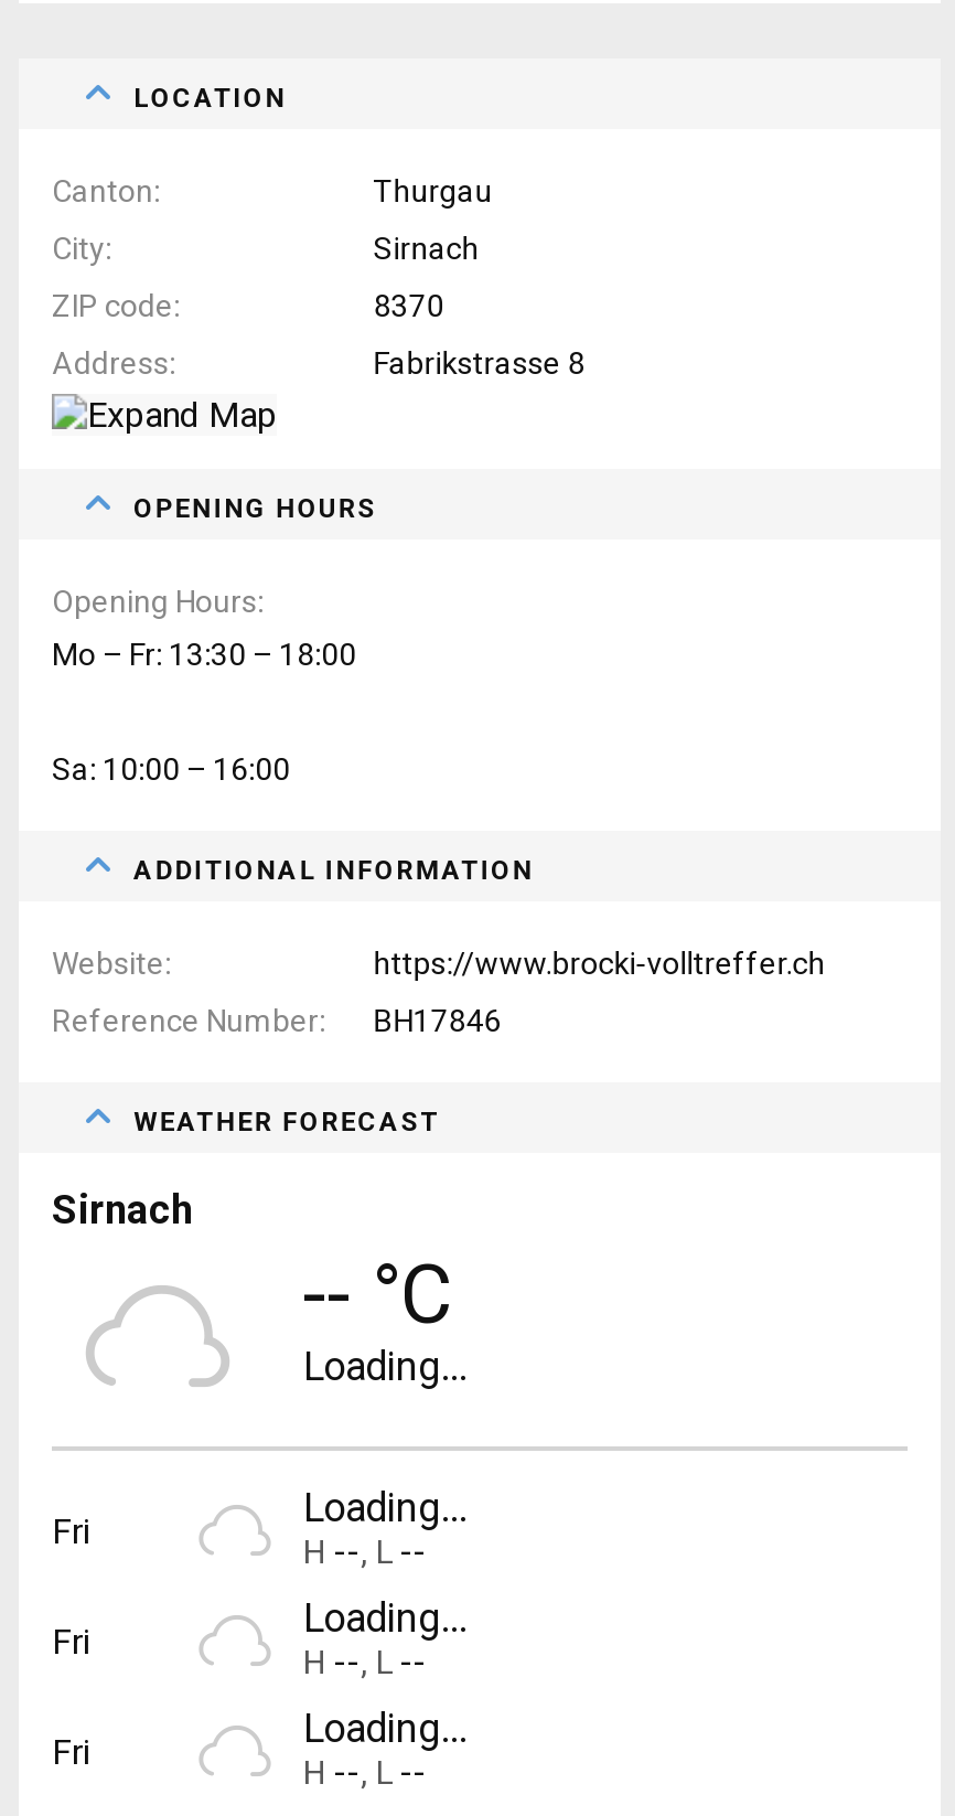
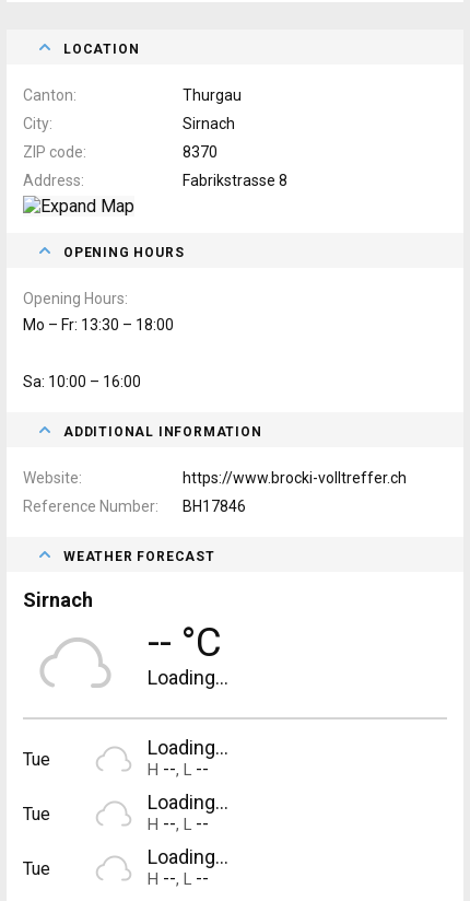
- Fri
+ Tue

- Fri
+ Tue

- Fri
+ Tue
